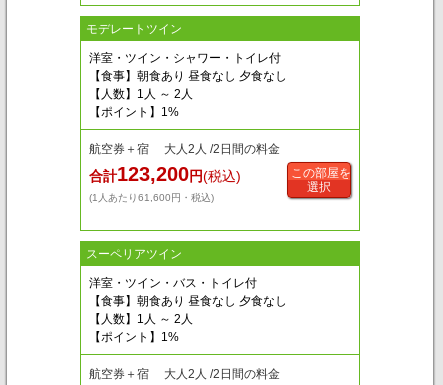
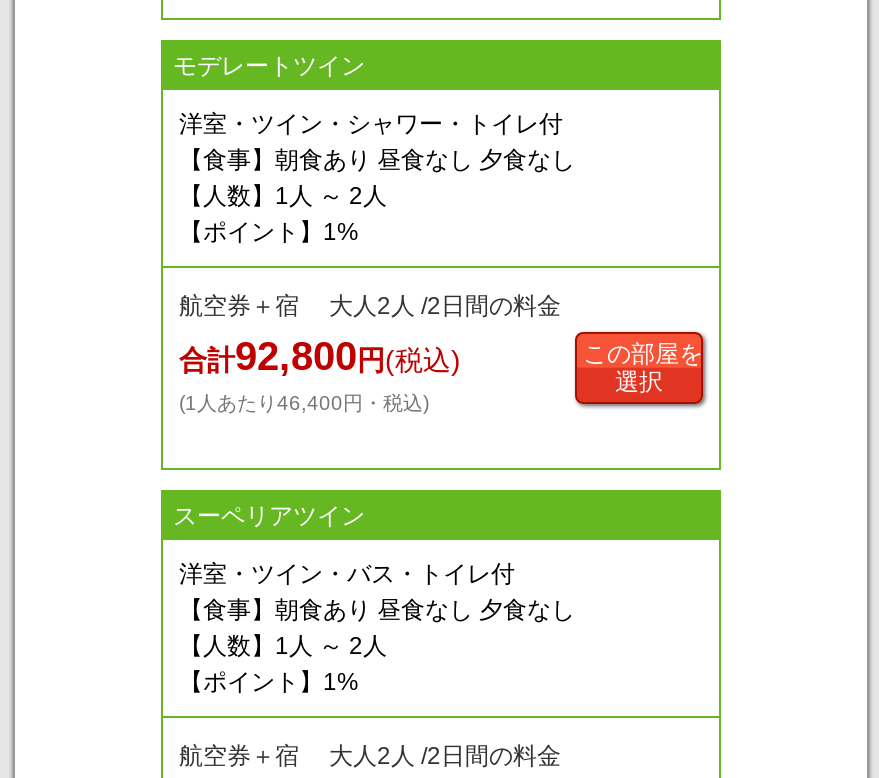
- 合計123,200円(税込)
+ 合計92,800円(税込)

- (1人あたり61,600円・税込)
+ (1人あたり46,400円・税込)
